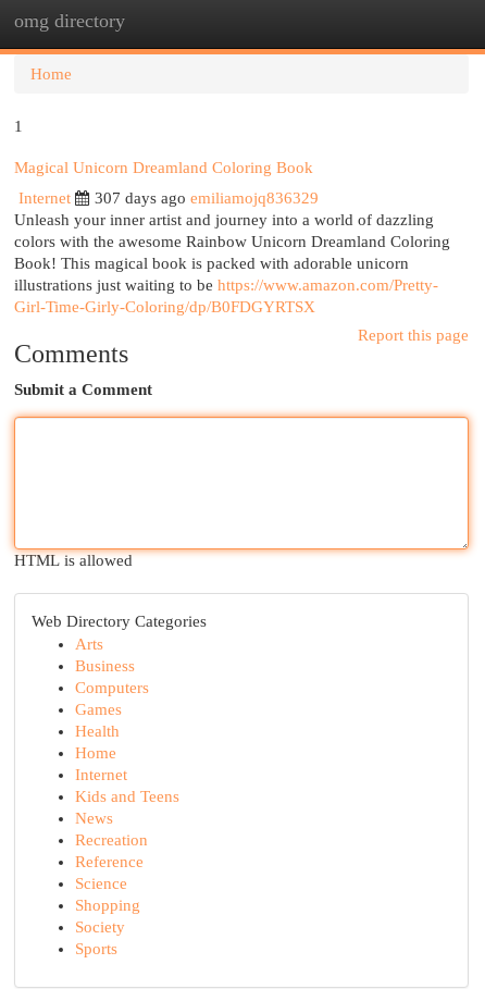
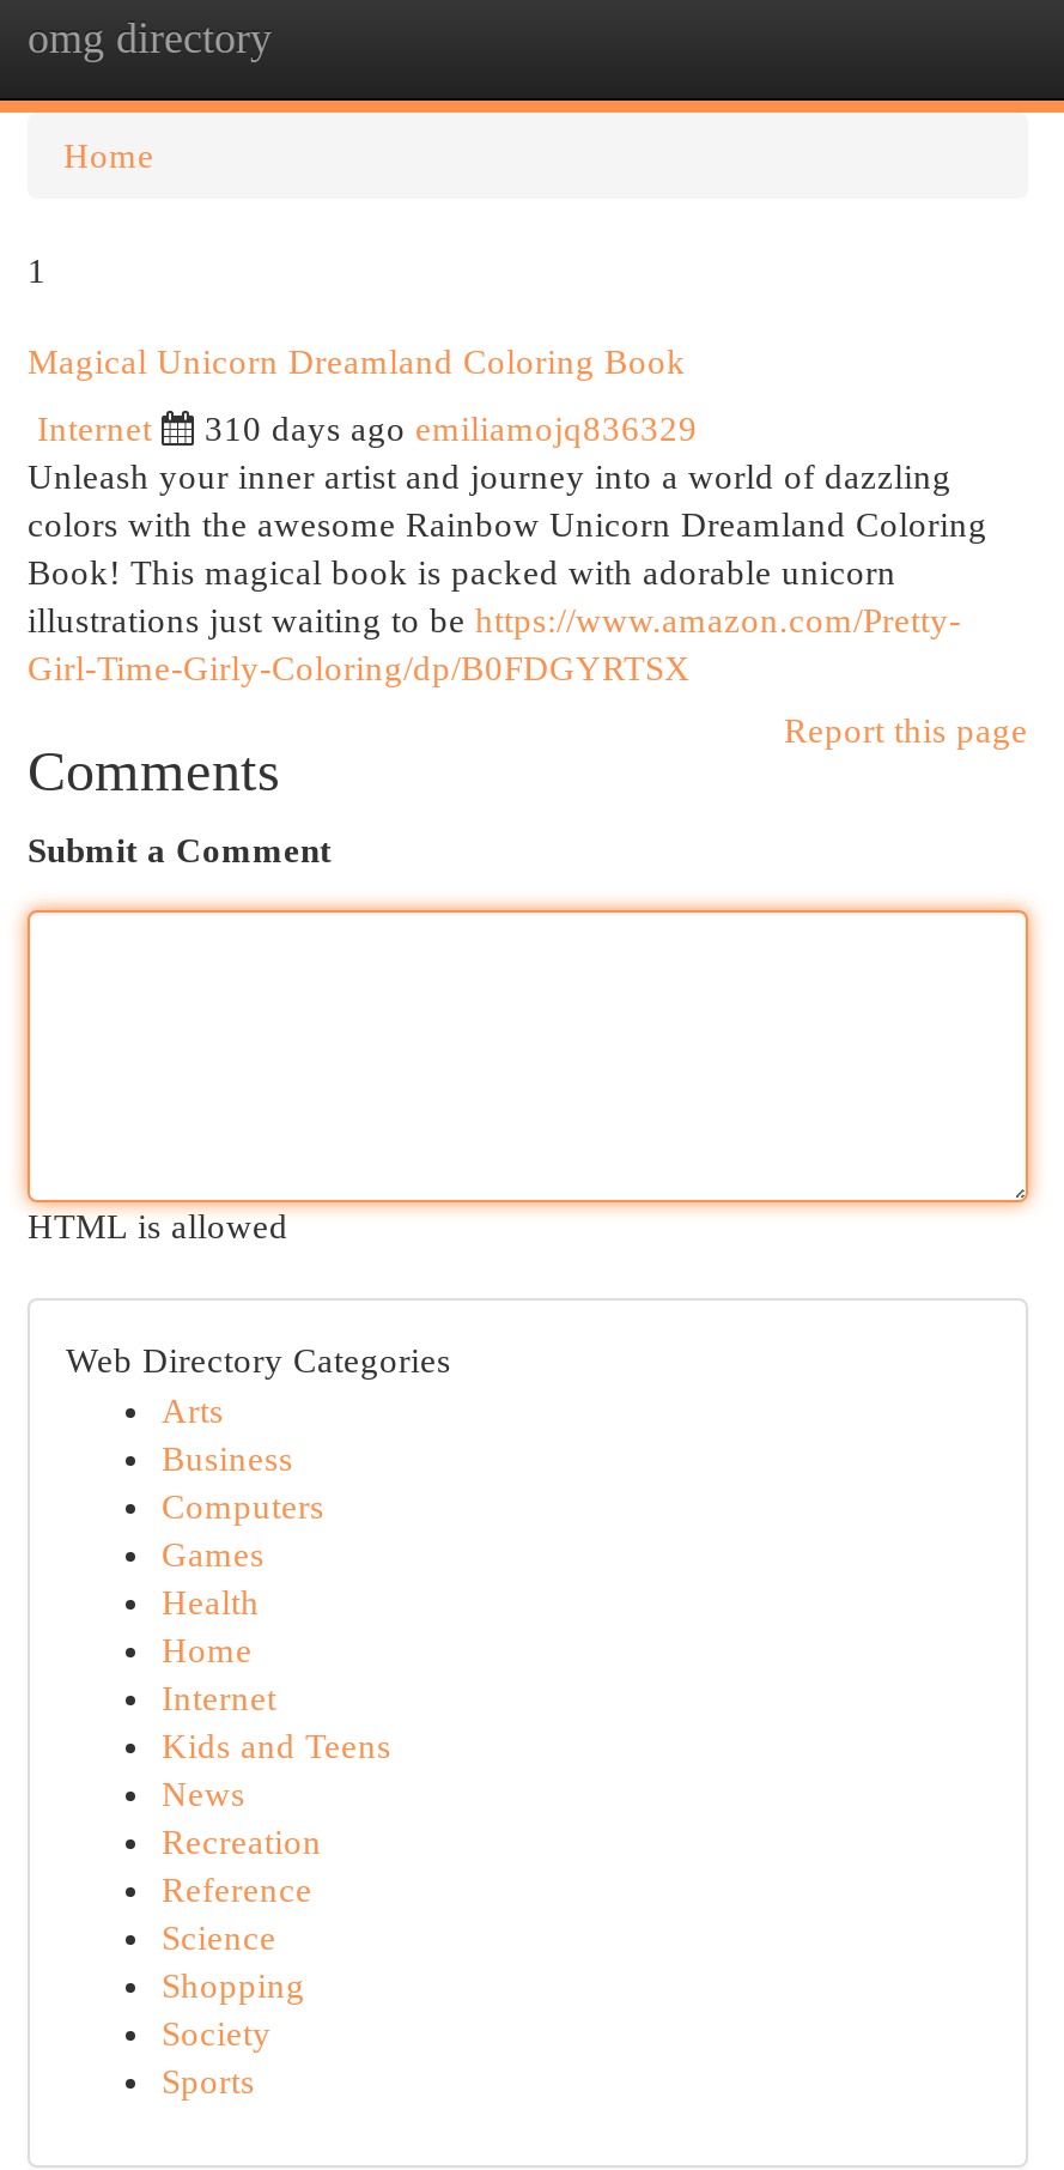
- 307 days ago emiliamojq836329
+ 310 days ago emiliamojq836329
